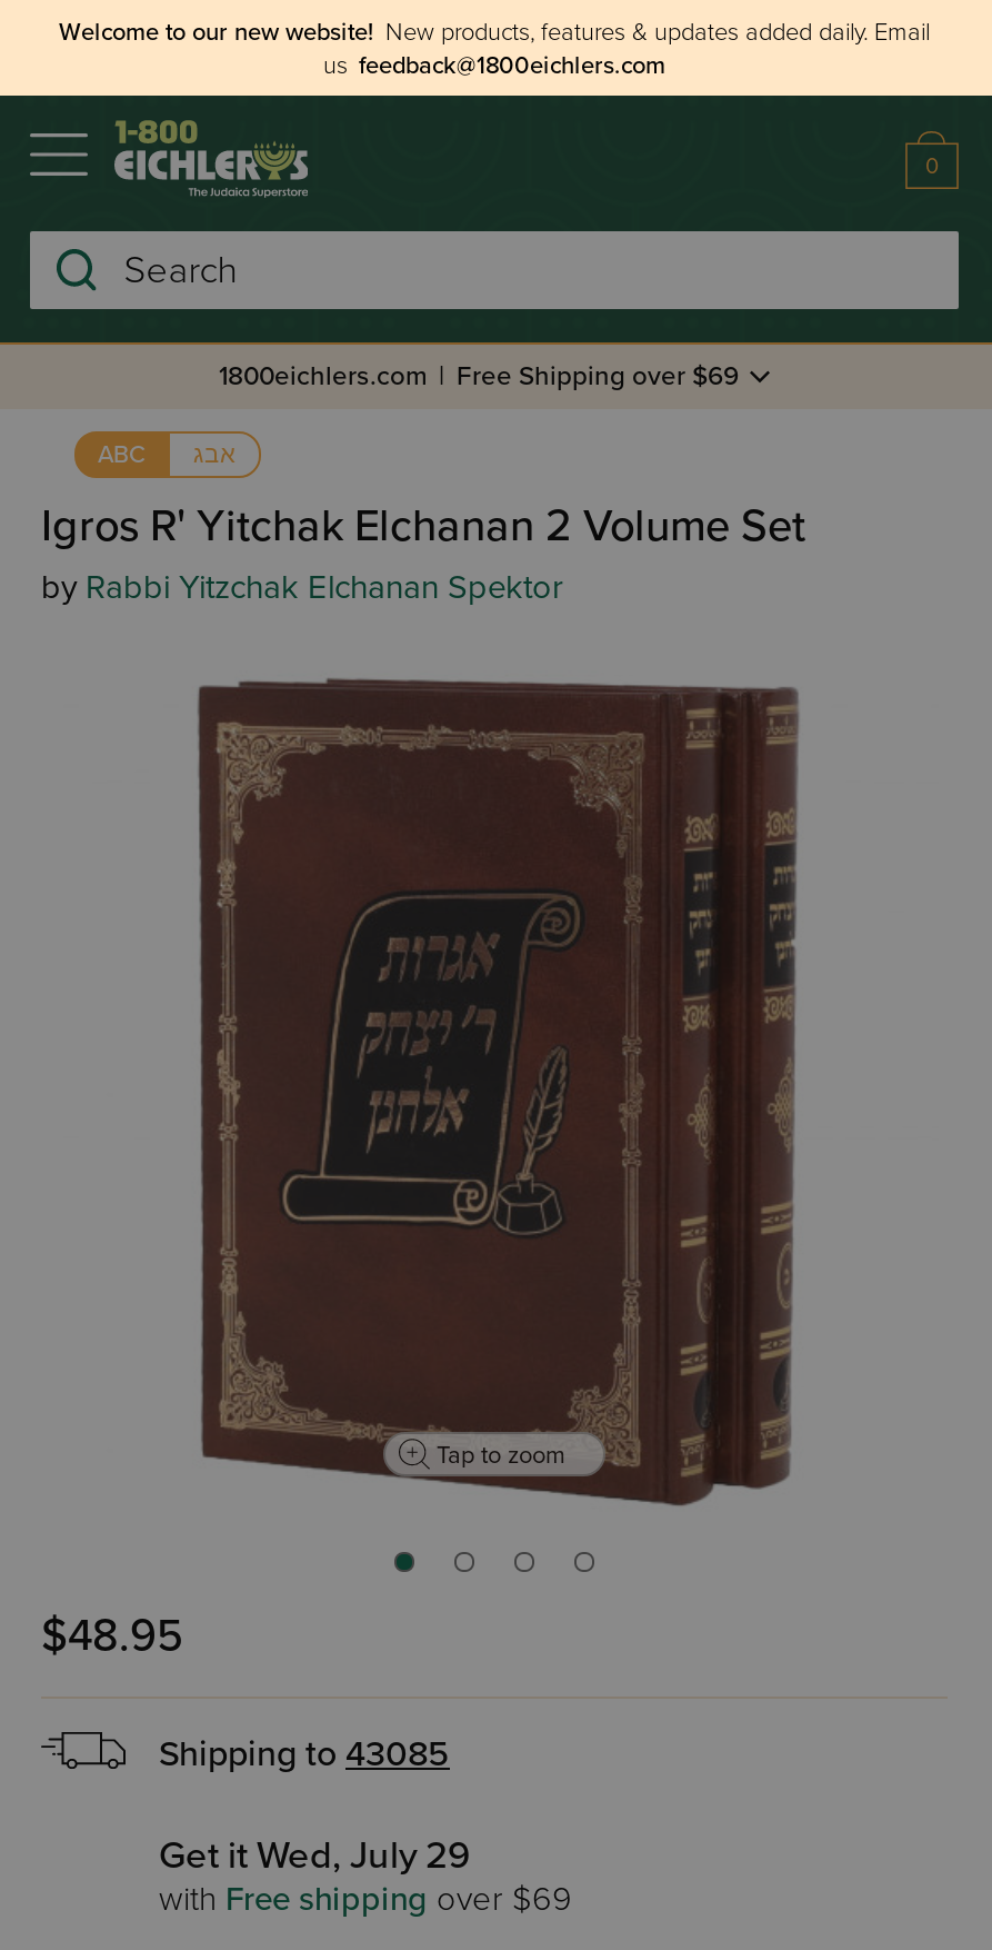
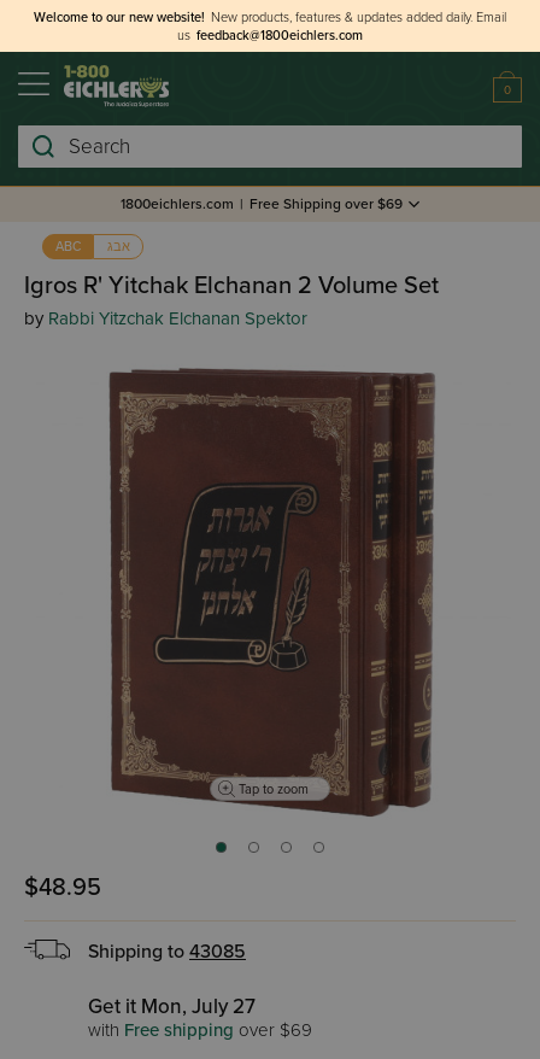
- Get it Wed, July 29
+ Get it Mon, July 27
